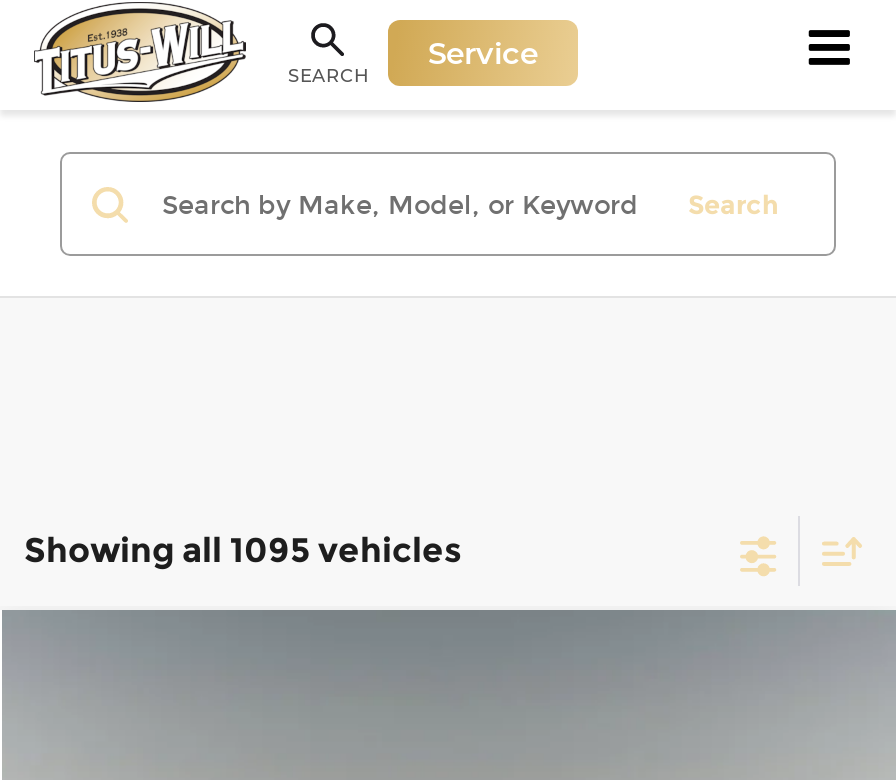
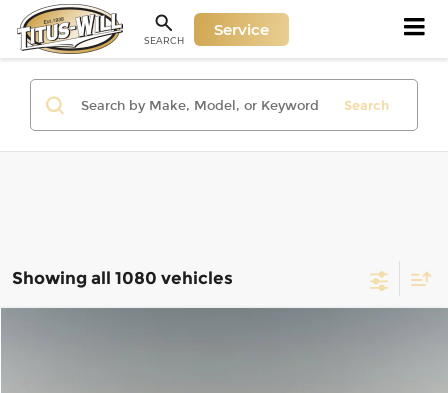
- Showing all 1095 vehicles
+ Showing all 1080 vehicles
